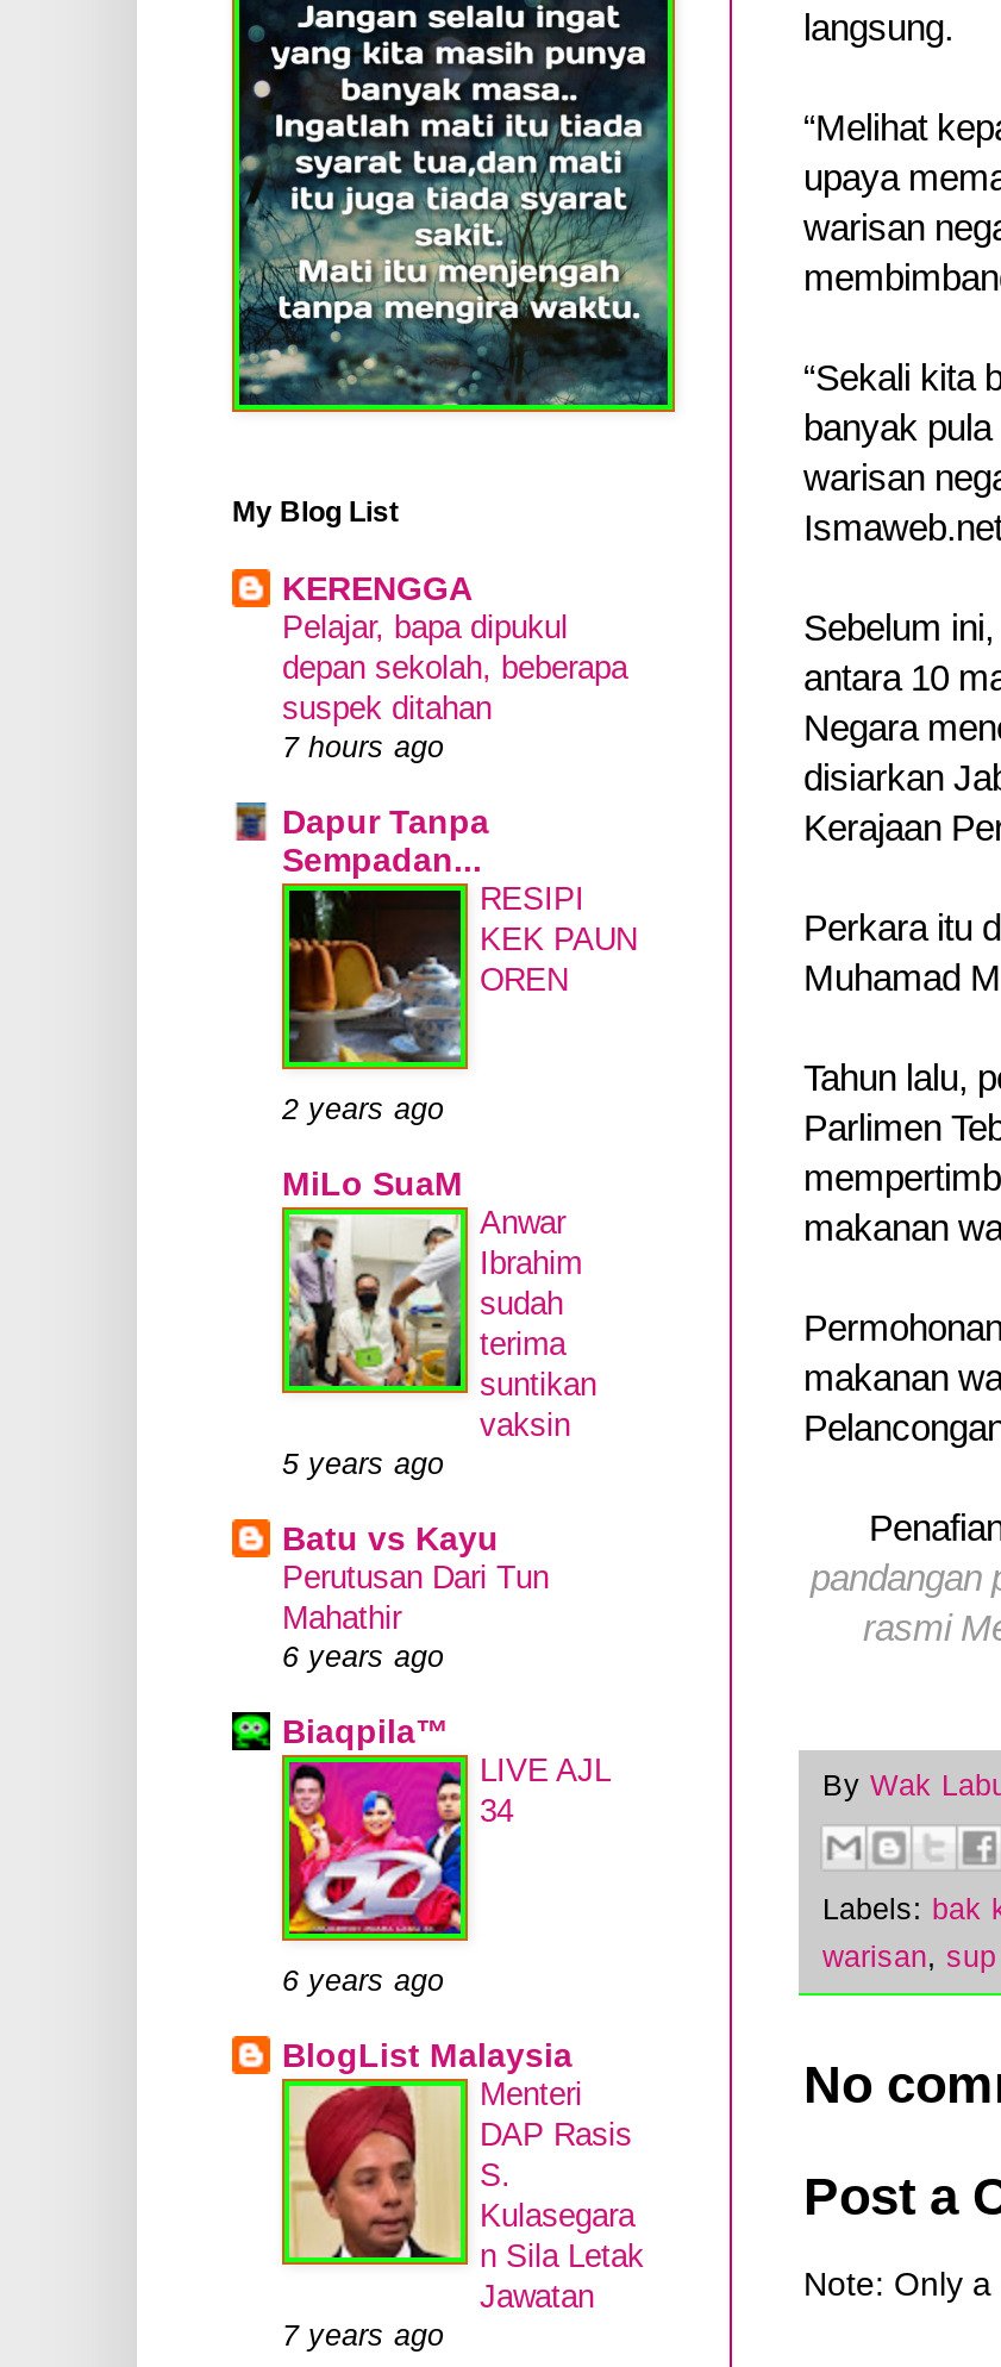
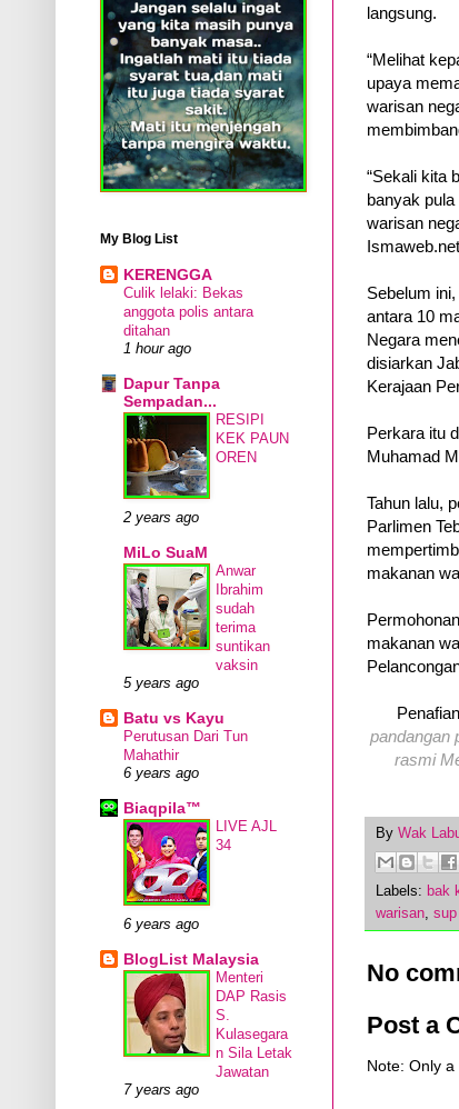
- Pelajar, bapa dipukul
- depan sekolah, beberapa
- suspek ditahan
- 7 hours ago
+ Culik lelaki: Bekas
+ anggota polis antara
+ ditahan
+ 1 hour ago
